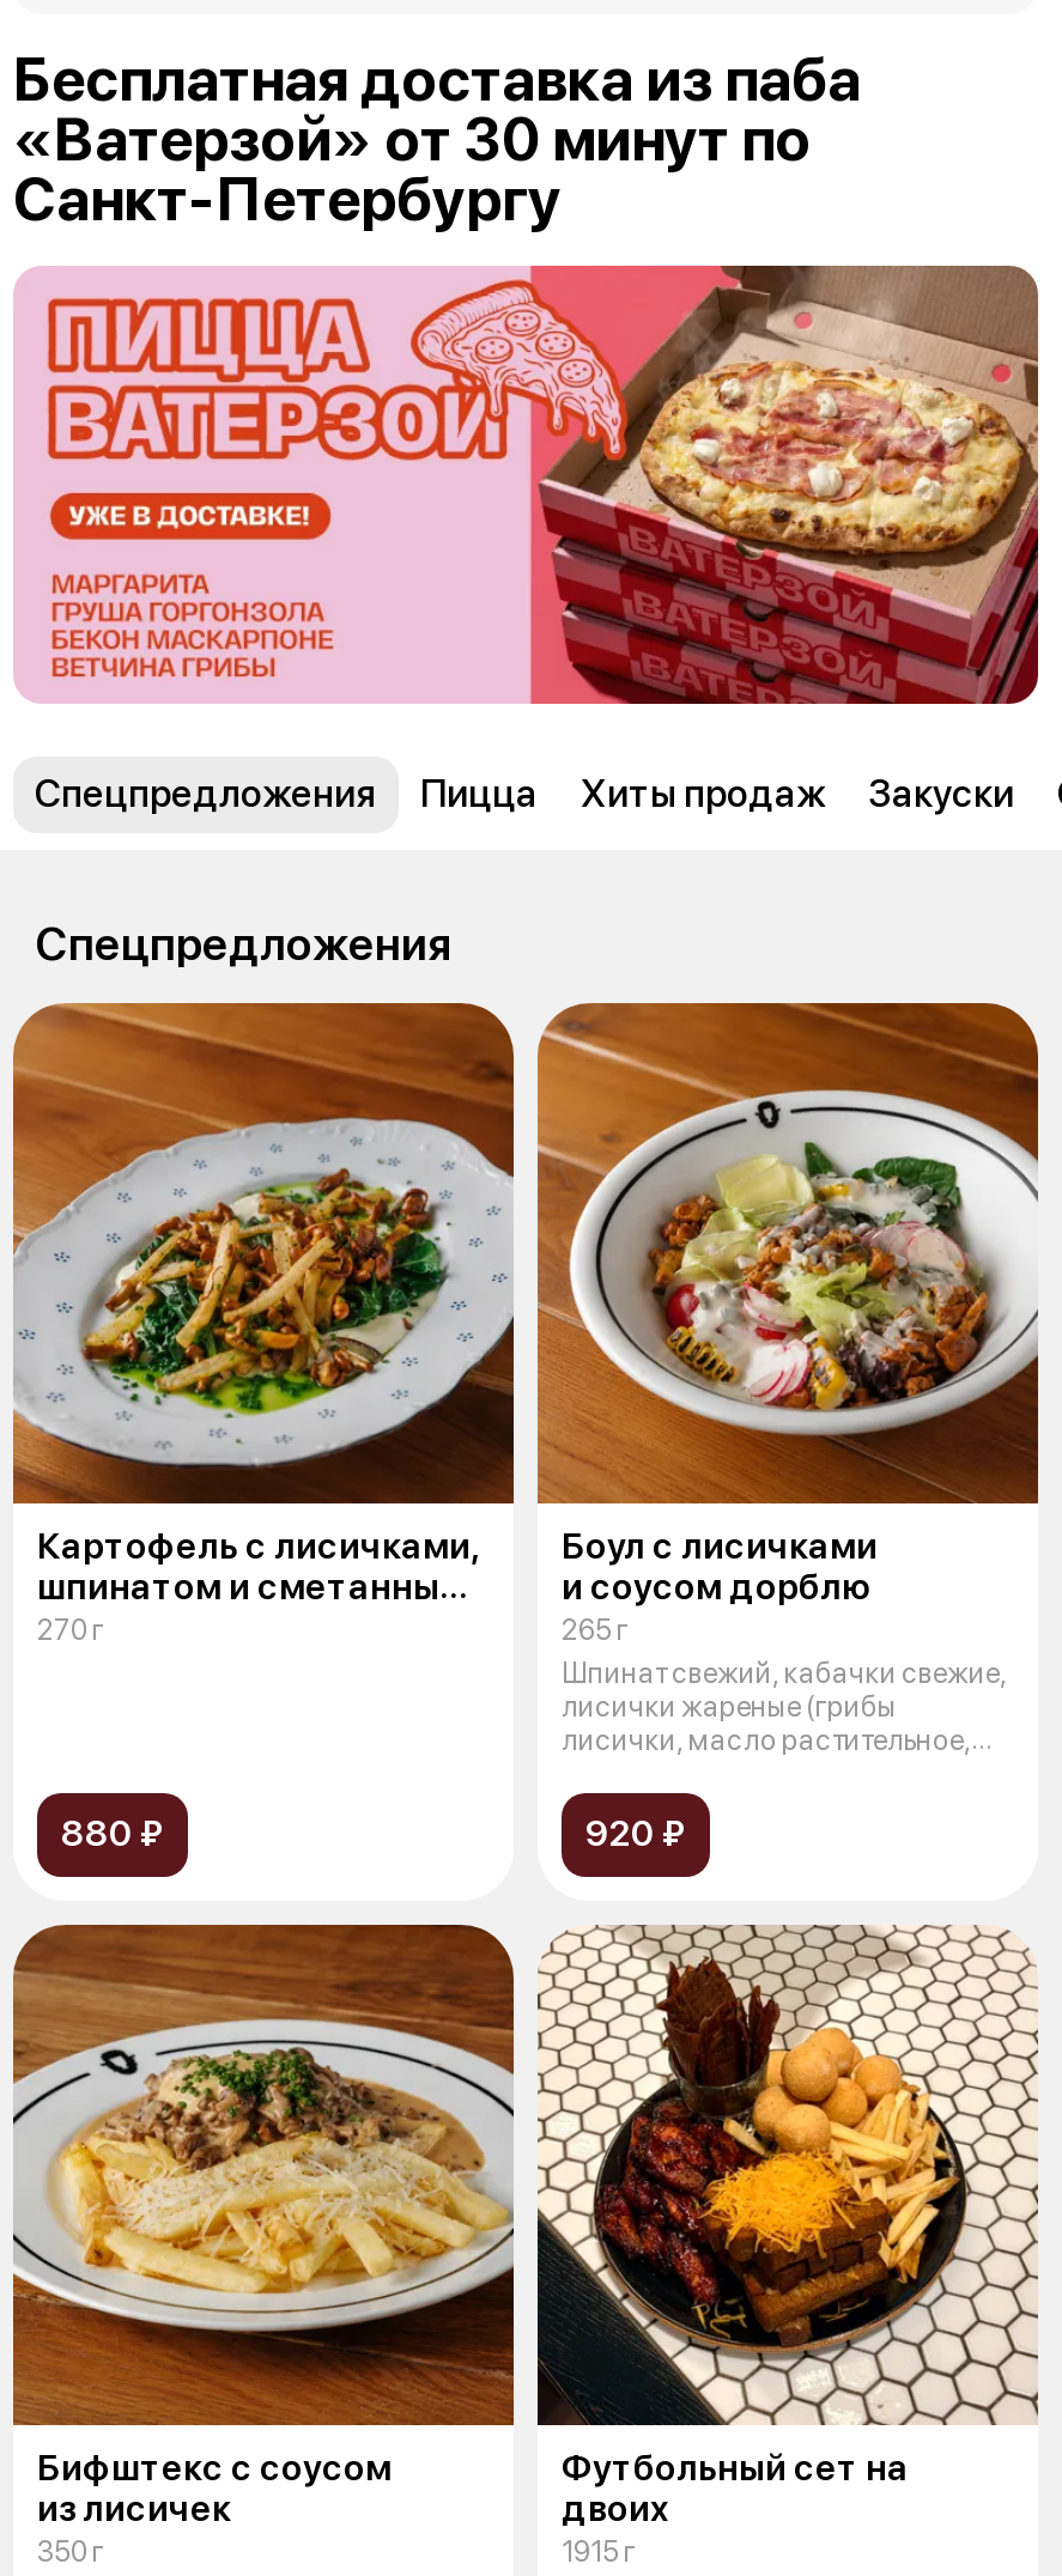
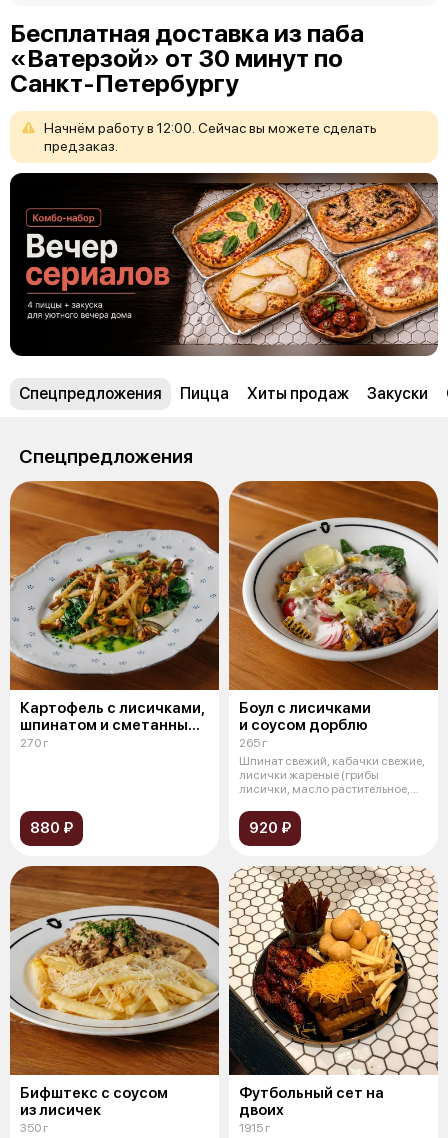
+ Начнём работу в 12:00. Сейчас вы можете сделать
+ предзаказ.

- [image]
+ [image]
